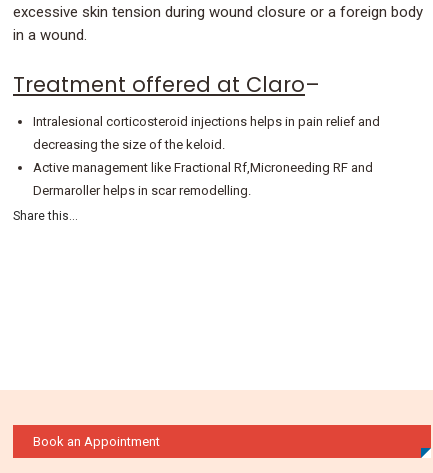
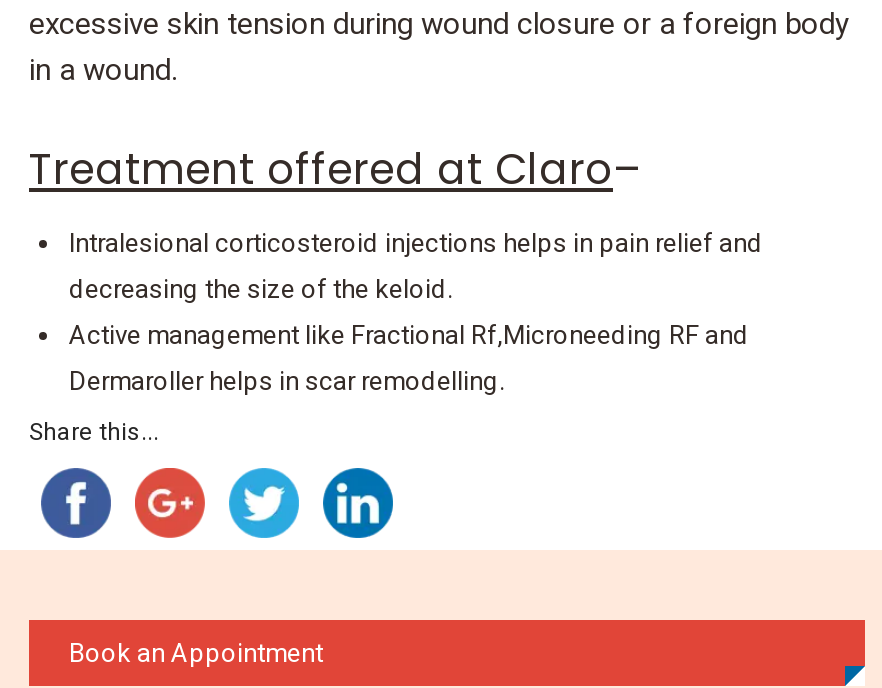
+ [image]

+ [image]

+ [image]

+ [image]
